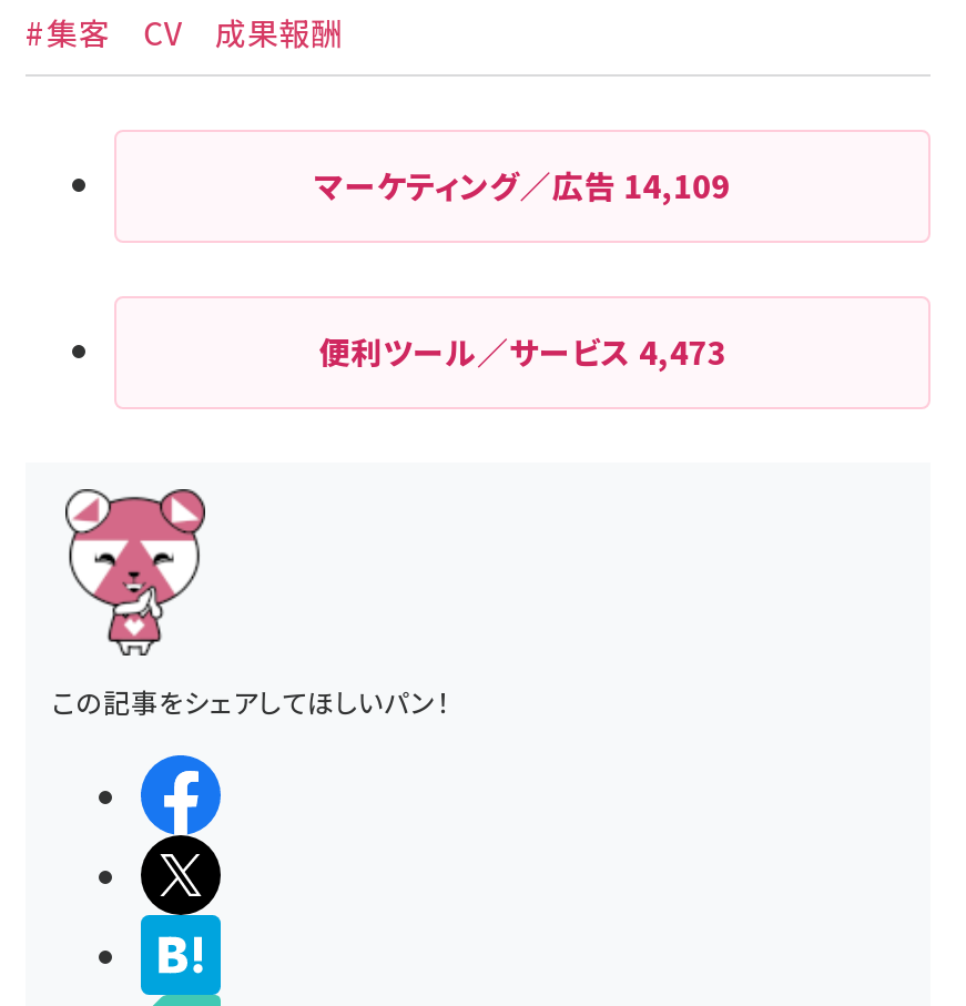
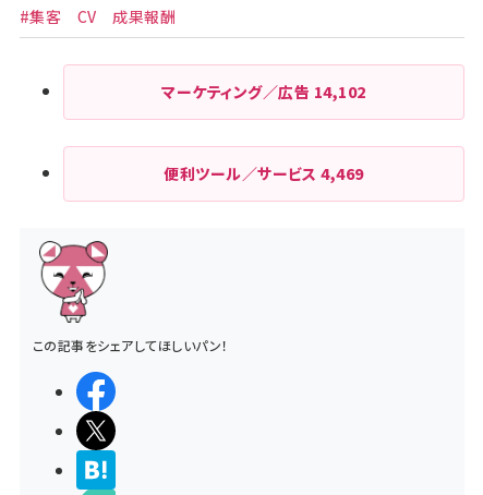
- マーケティング／広告14,109
+ マーケティング／広告14,102

- 便利ツール／サービス4,473
+ 便利ツール／サービス4,469
